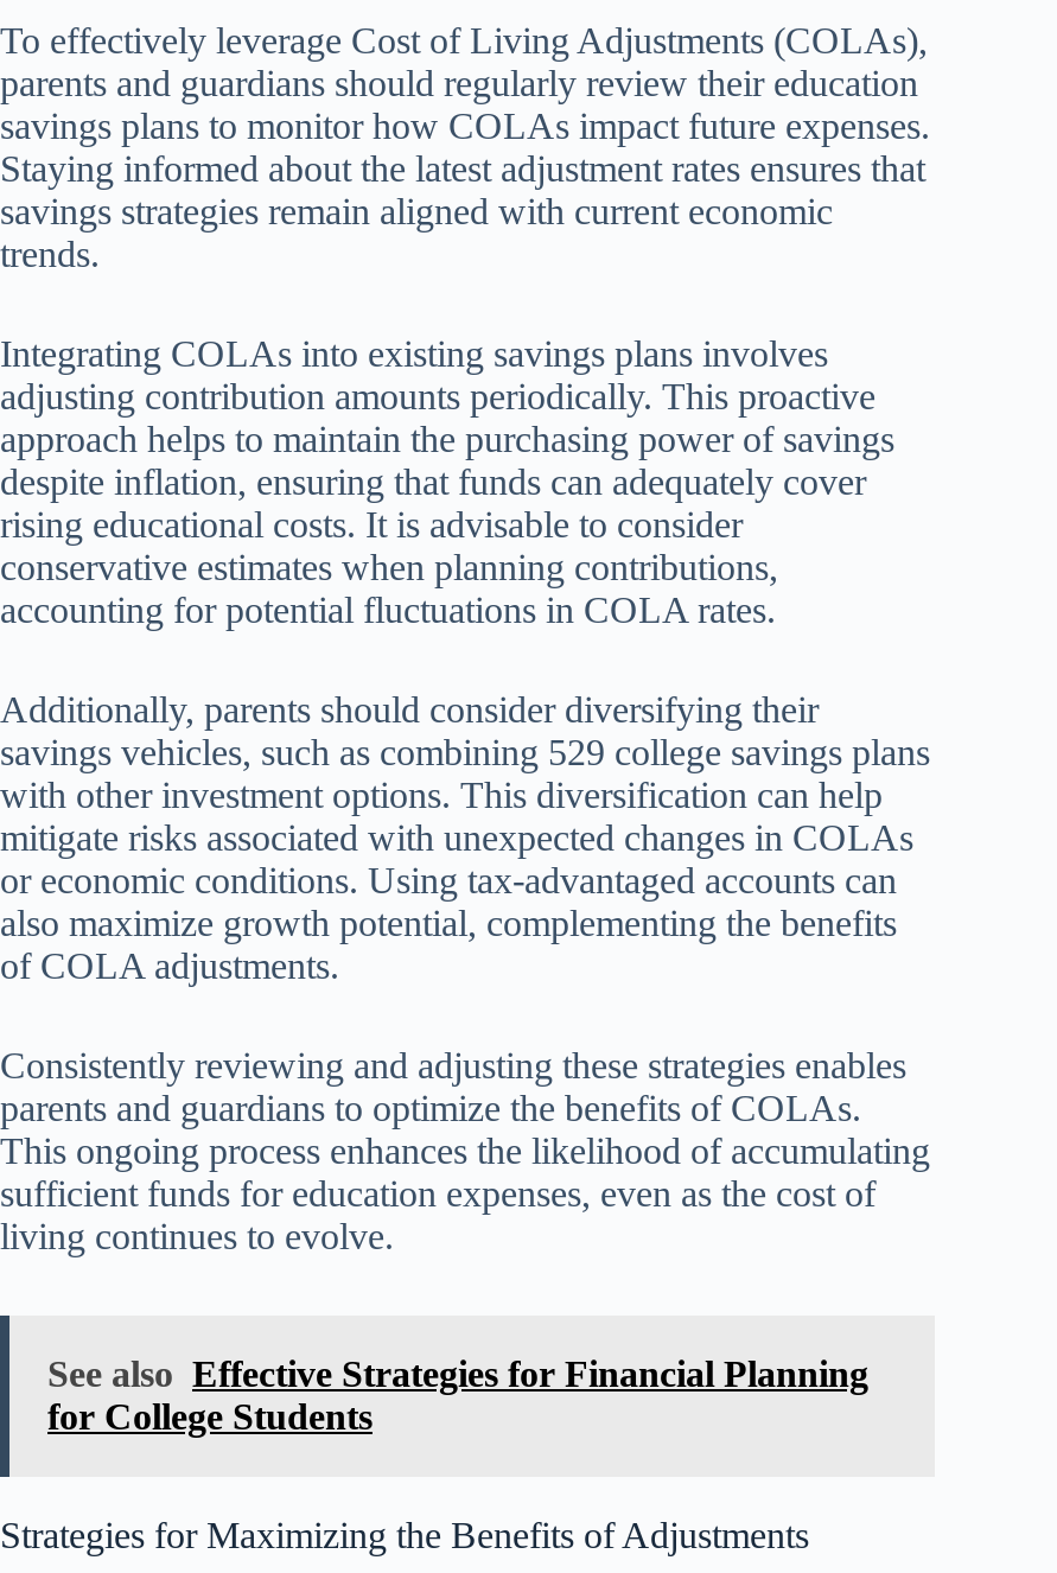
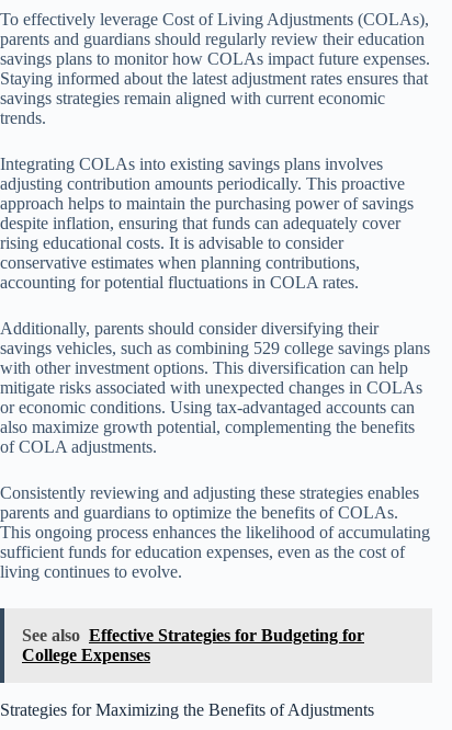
- See also Effective Strategies for Financial Planning
- for College Students
+ See also Effective Strategies for Budgeting for
+ College Expenses
